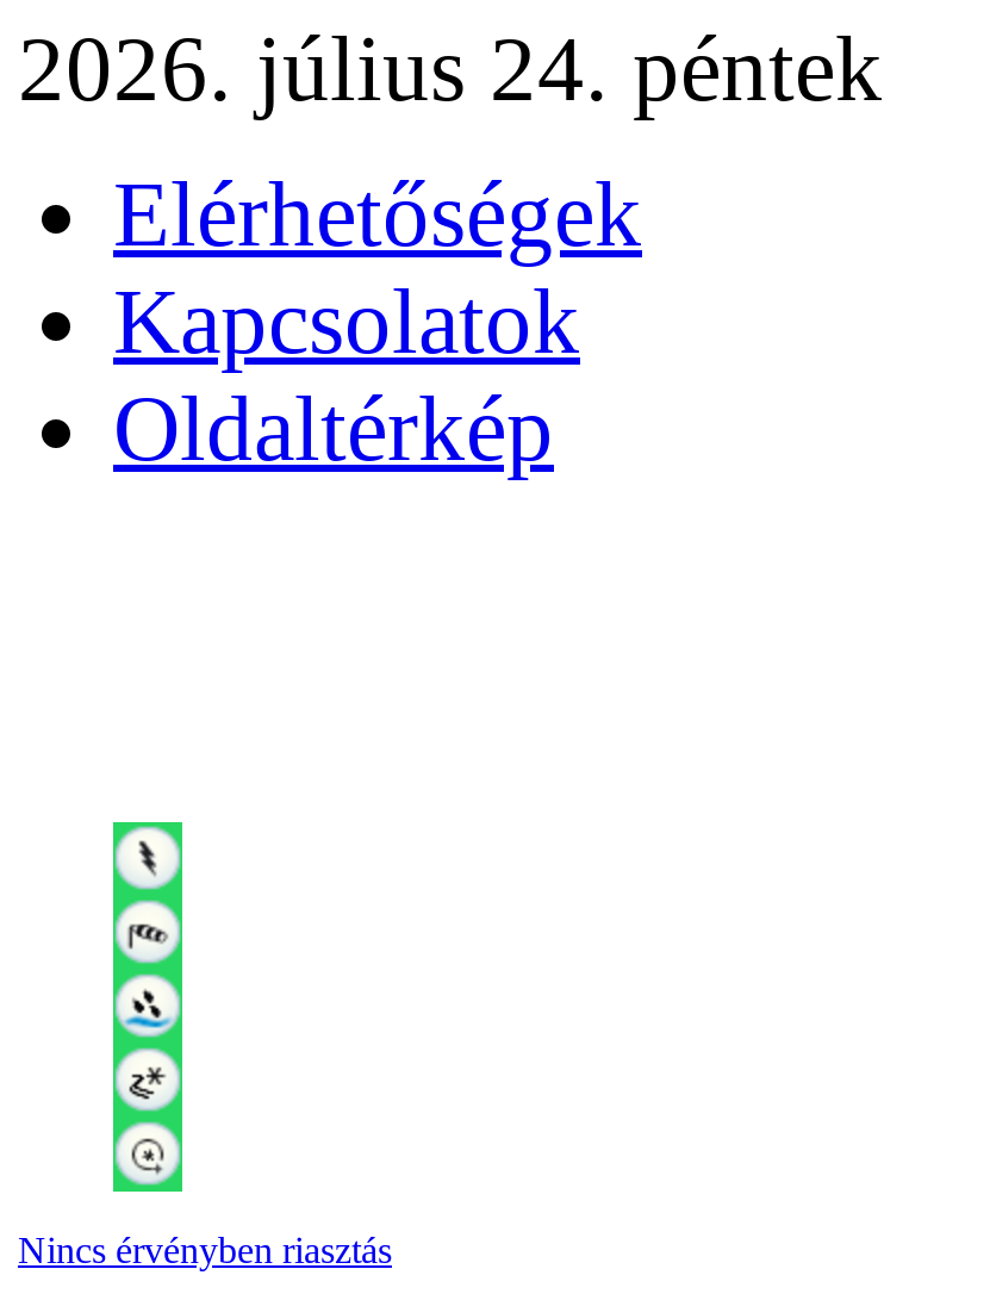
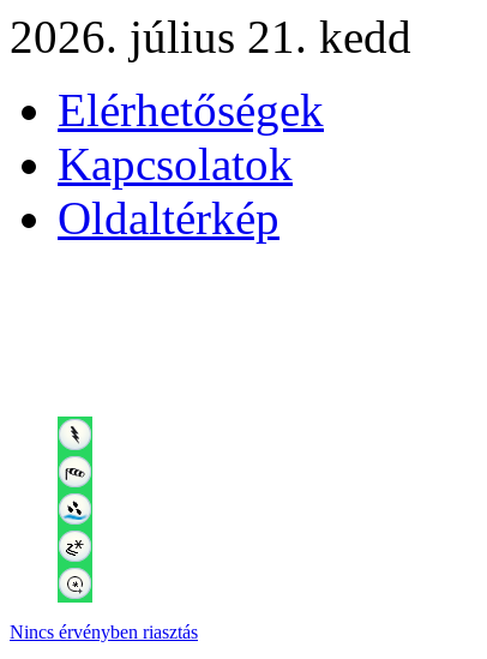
- 2026. július 24. péntek
+ 2026. július 21. kedd
